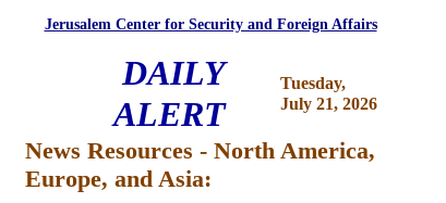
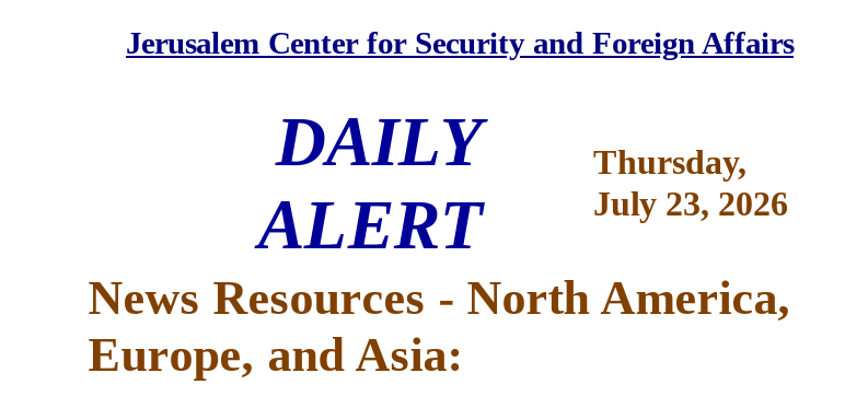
- Tuesday,
- July 21, 2026
+ Thursday,
+ July 23, 2026
